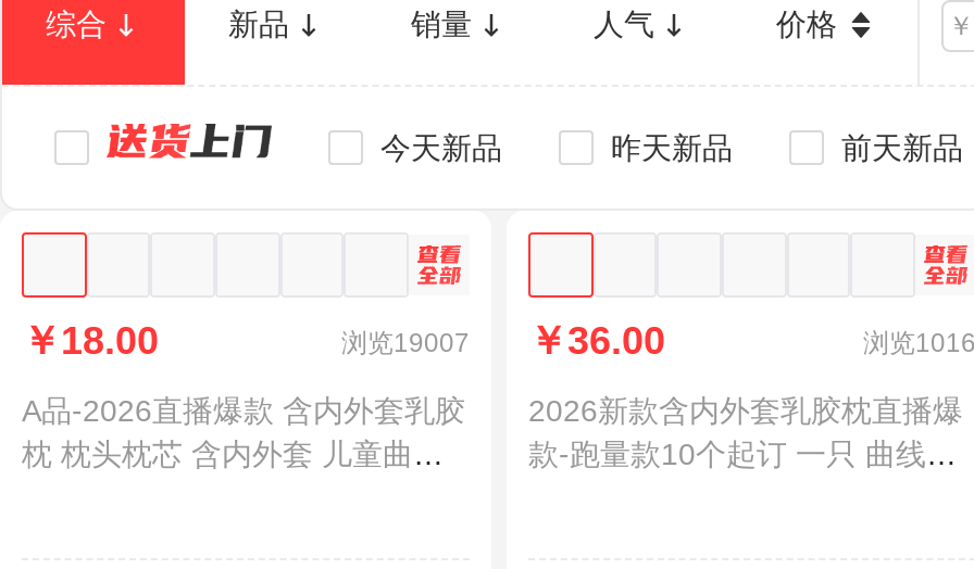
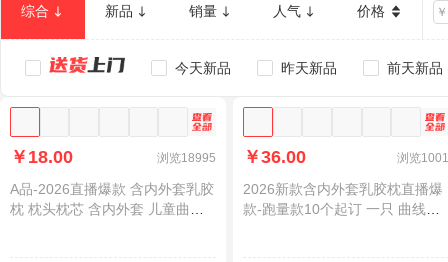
- 浏览19007 ￥36.00
+ 浏览18995 ￥36.00

- 浏览1016
+ 浏览1001
